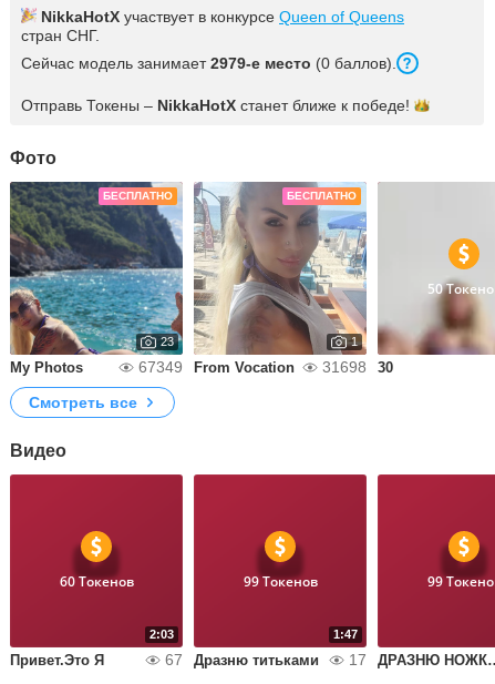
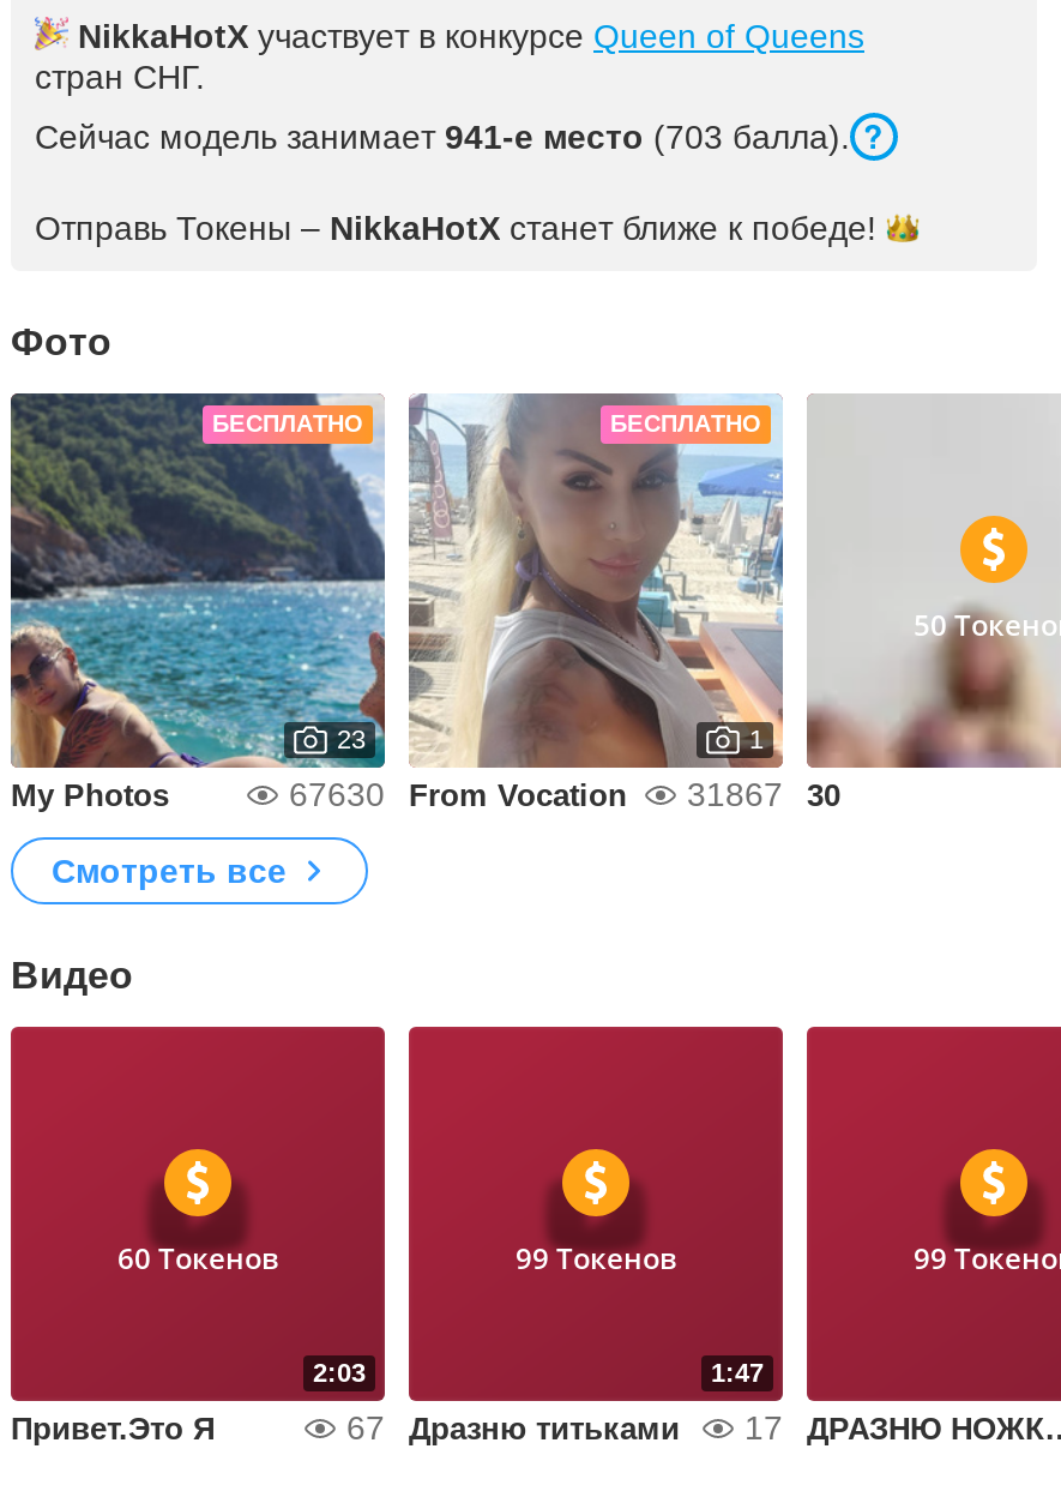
- Сейчас модель занимает 2979-е место (0 баллов).
+ Сейчас модель занимает 941-е место (703 балла).

- 67349
+ 67630

- 31698
+ 31867
